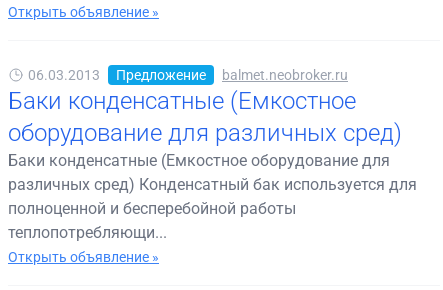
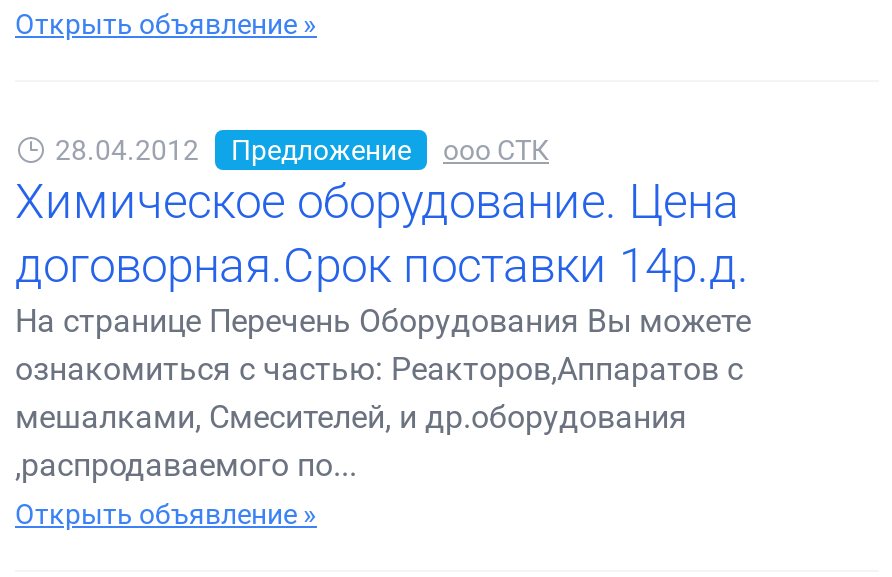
- balmet.neobroker.ru
- Баки конденсатные (Емкостное
- оборудование для различных сред)
- Баки конденсатные (Емкостное оборудование для
- различных сред) Конденсатный бак используется для
- полноценной и бесперебойной работы
- теплопотребляющи...
+ ооо СТК
+ Химическое оборудование. Цена
+ договорная.Срок поставки 14р.д.
+ На странице Перечень Оборудования Вы можете
+ ознакомиться с частью: Реакторов,Аппаратов с
+ мешалками, Смесителей, и др.оборудования
+ ,распродаваемого по...

- 06.03.2013
+ 28.04.2012
